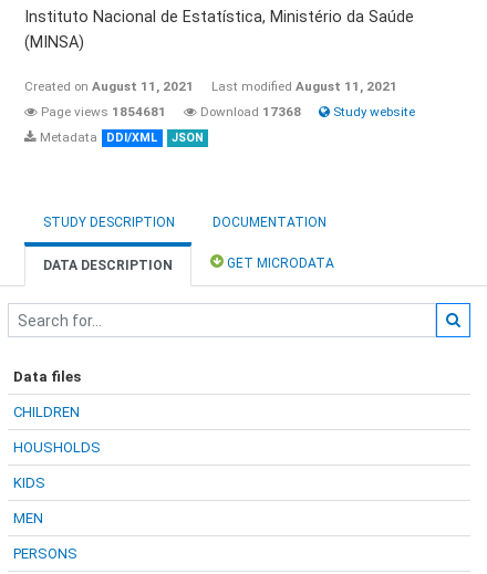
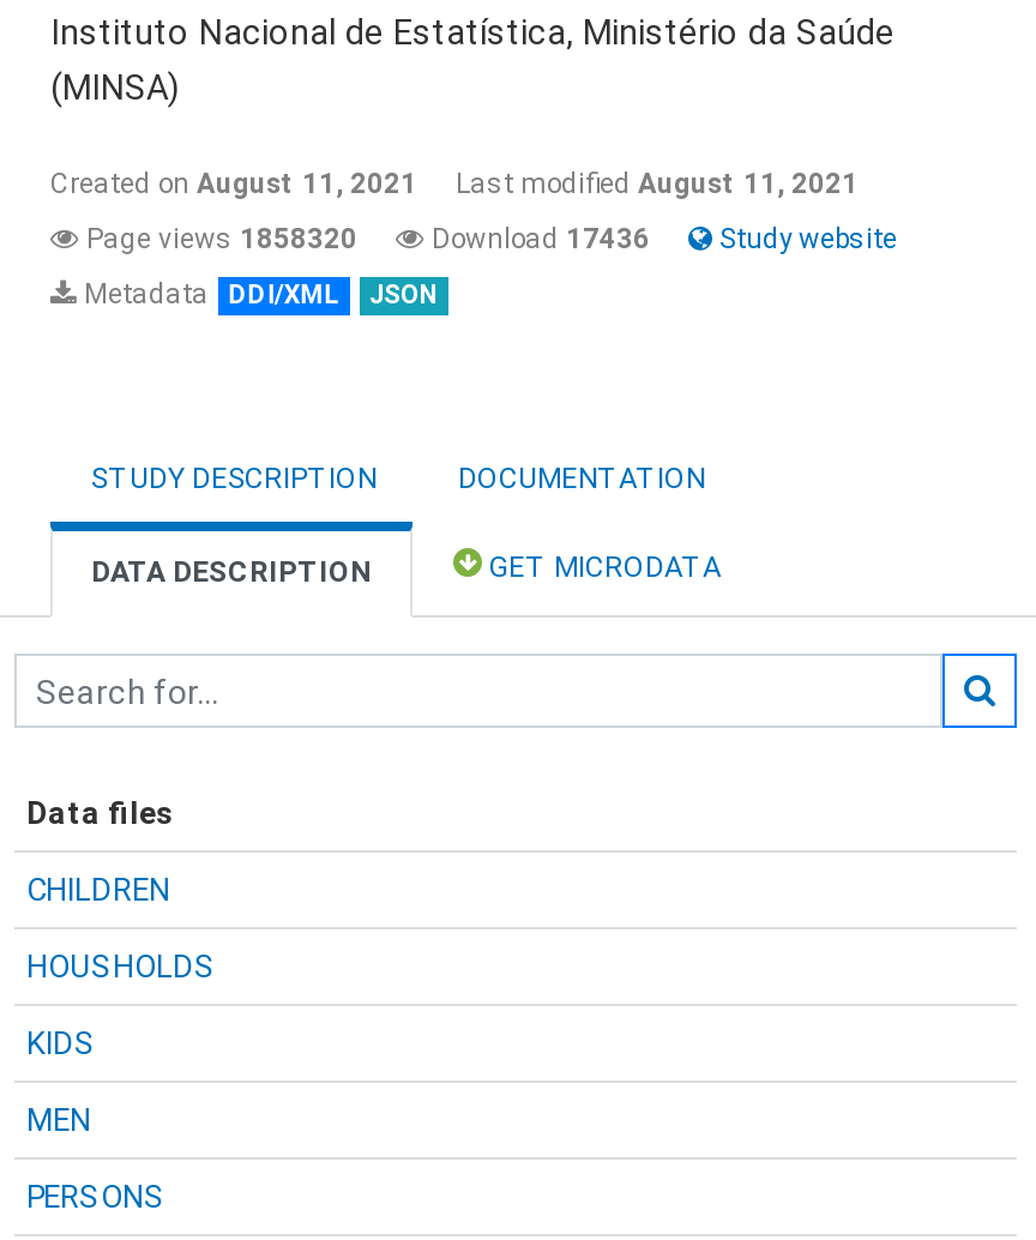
- Page views 1854681
+ Page views 1858320

- Download 17368
+ Download 17436
